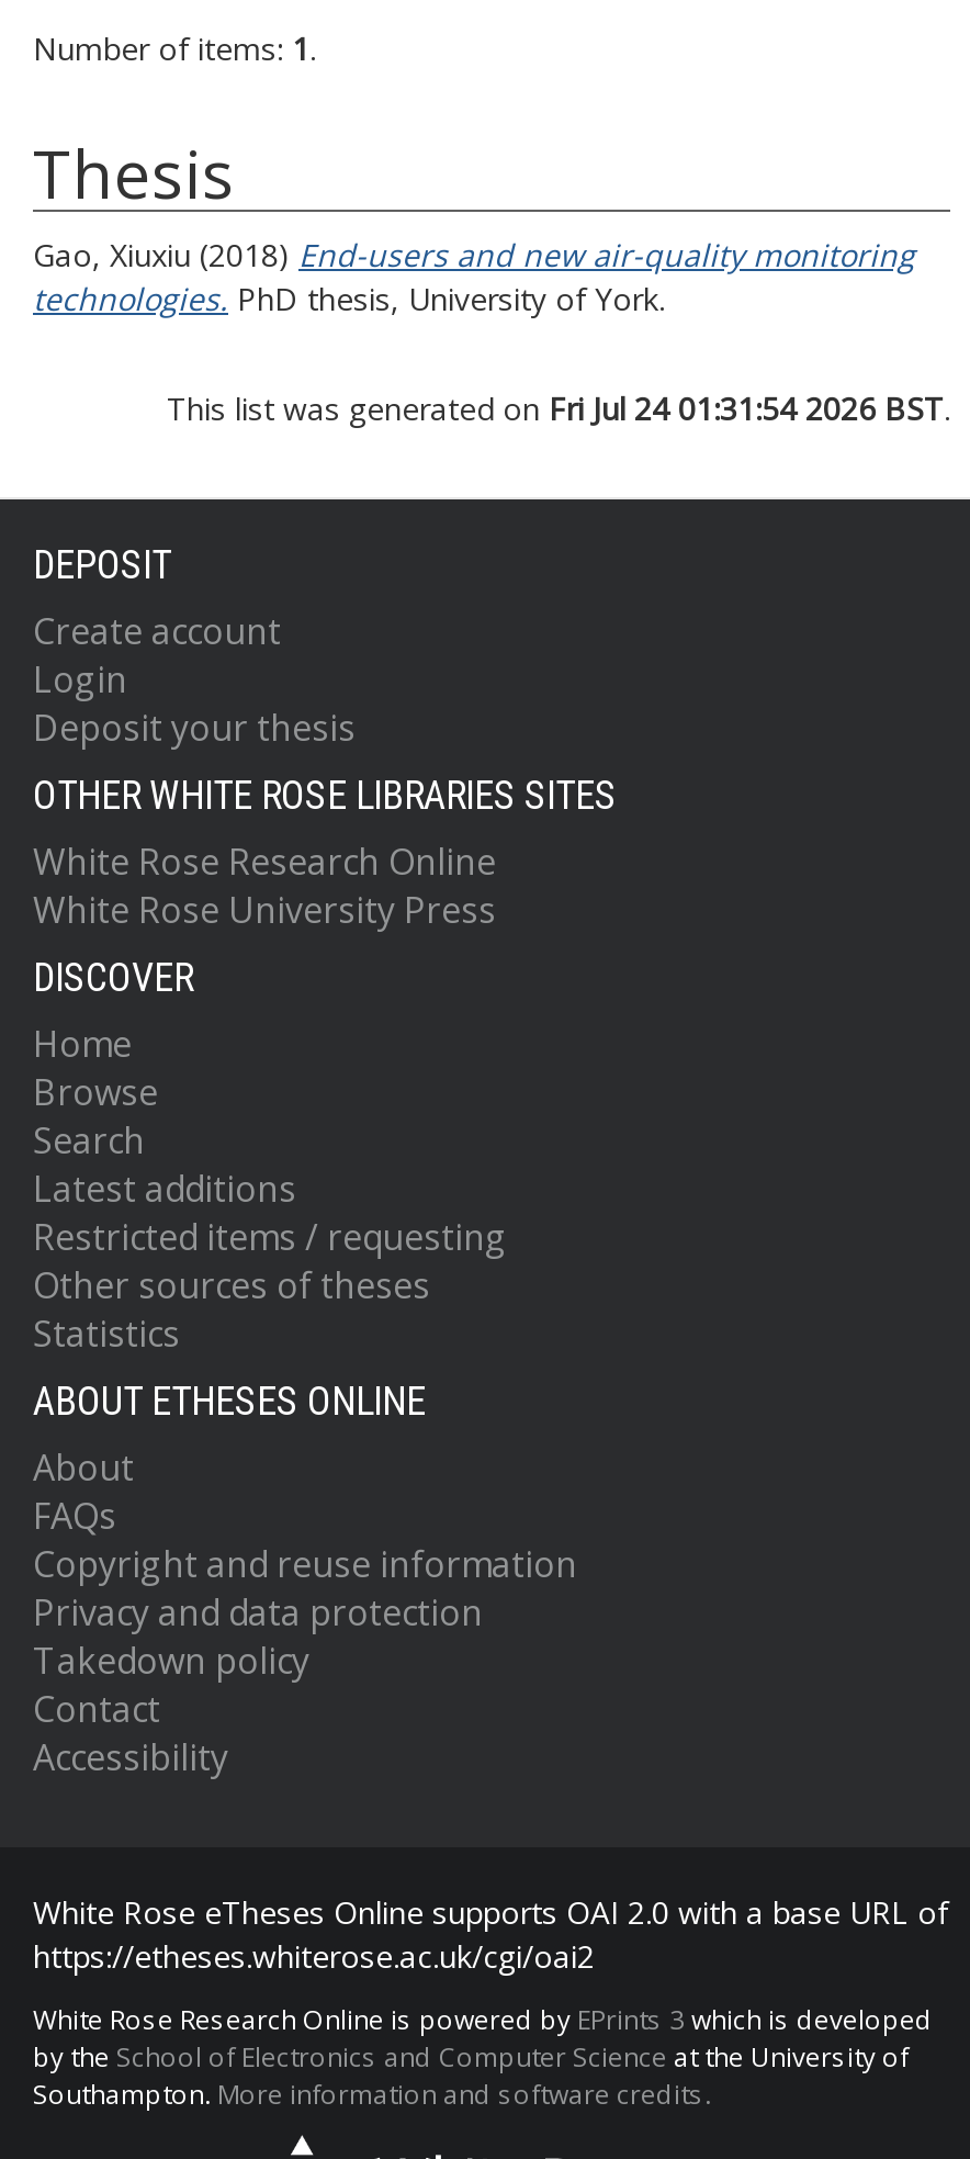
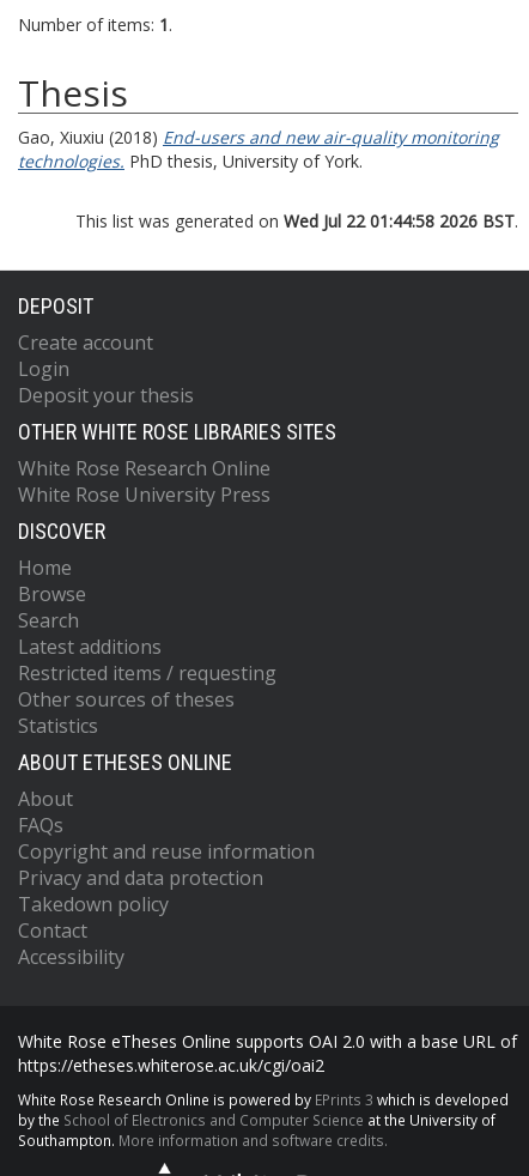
- This list was generated on Fri Jul 24 01:31:54 2026 BST.
+ This list was generated on Wed Jul 22 01:44:58 2026 BST.
